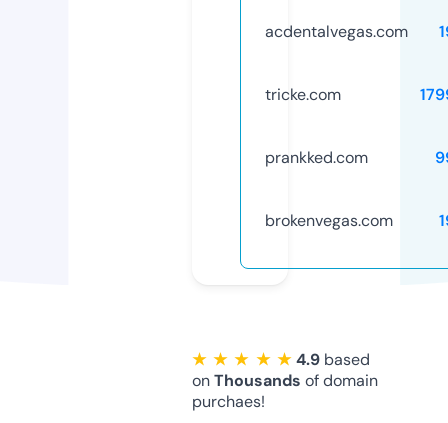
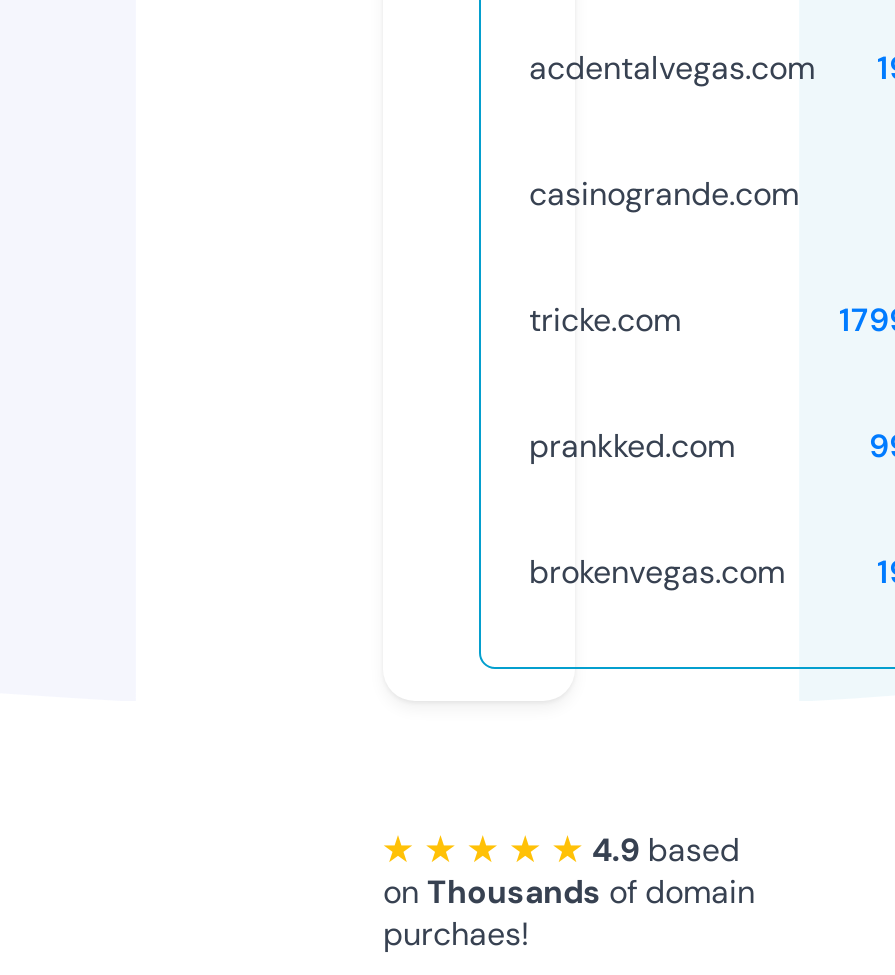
+ casinogrande.com
